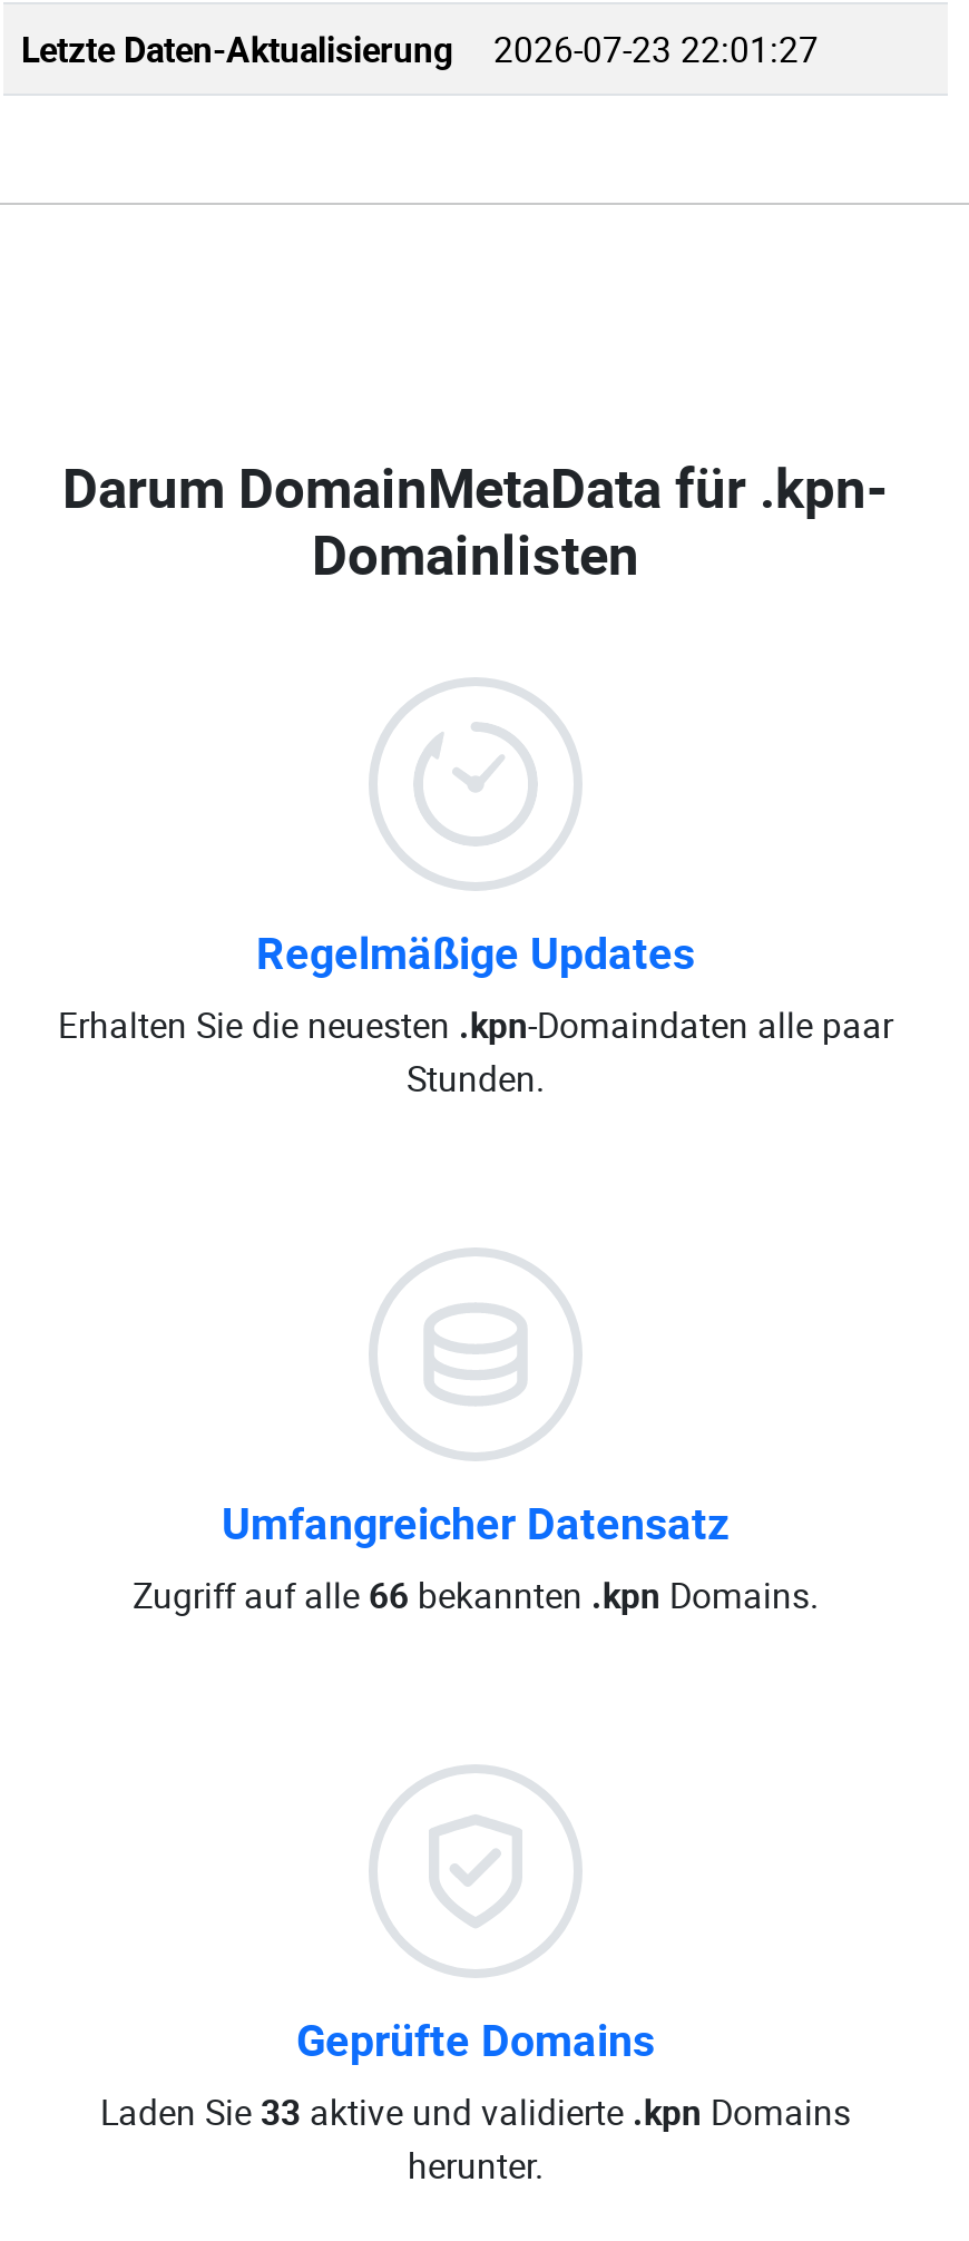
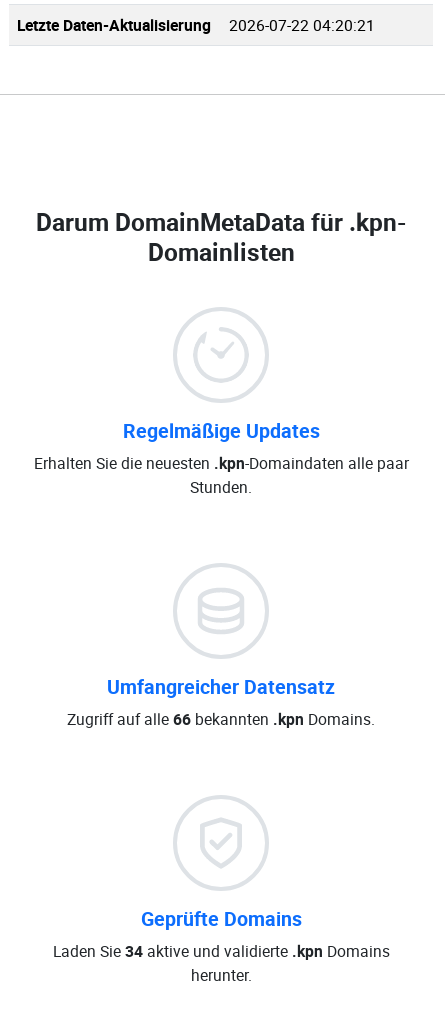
- Letzte Daten-Aktualisierung 2026-07-23 22:01:27
+ Letzte Daten-Aktualisierung 2026-07-22 04:20:21

- Laden Sie 33 aktive und validierte.kpn Domains
+ Laden Sie 34 aktive und validierte.kpn Domains
